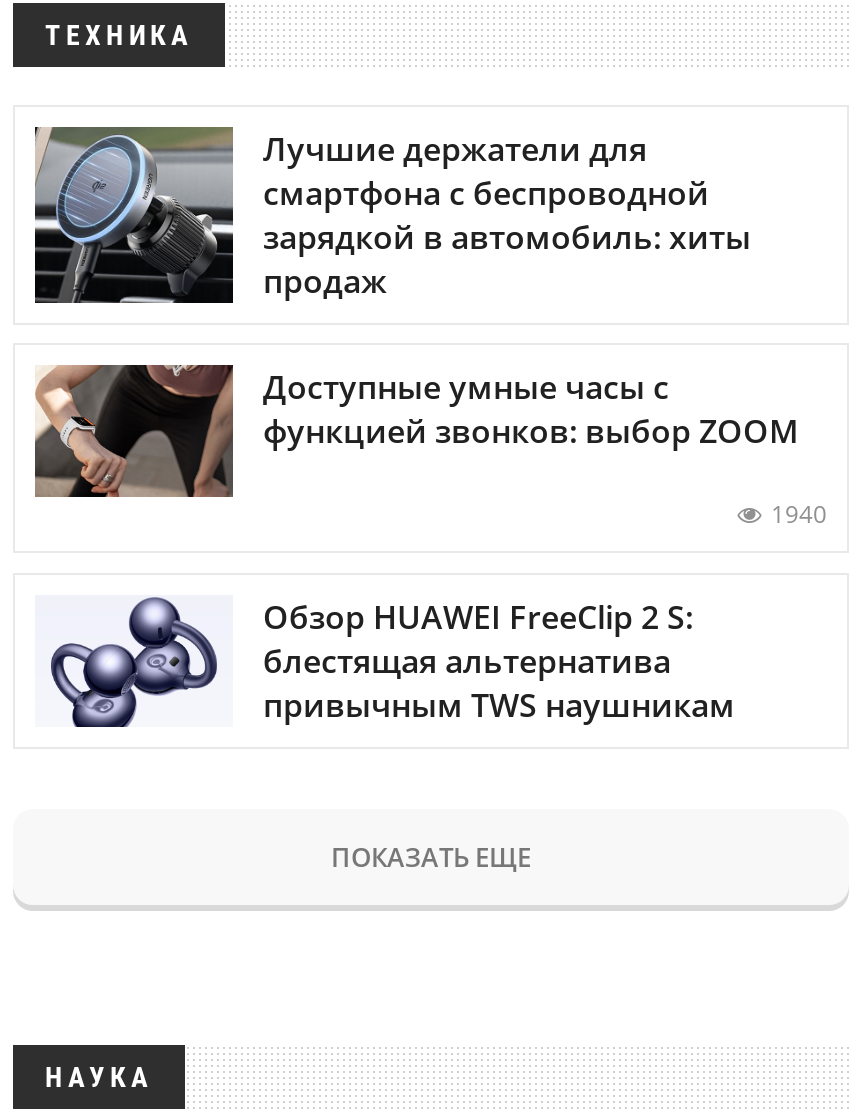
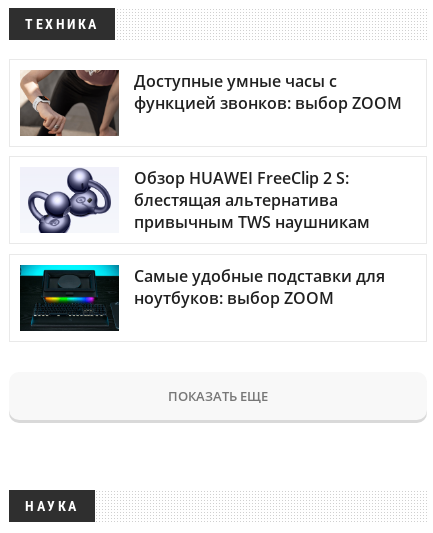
- [image]
- Лучшие держатели для
- смартфона с беспроводной
- зарядкой в автомобиль: хиты
- продаж

moved up: [image] | Доступные умные часы с | функцией звонков: выбор ZOOM

- 1940

moved up: [image] | Обзор HUAWEI FreeClip 2 S: | блестящая альтернатива | привычным TWS наушникам

+ [image]
+ Самые удобные подставки для
+ ноутбуков: выбор ZOOM
